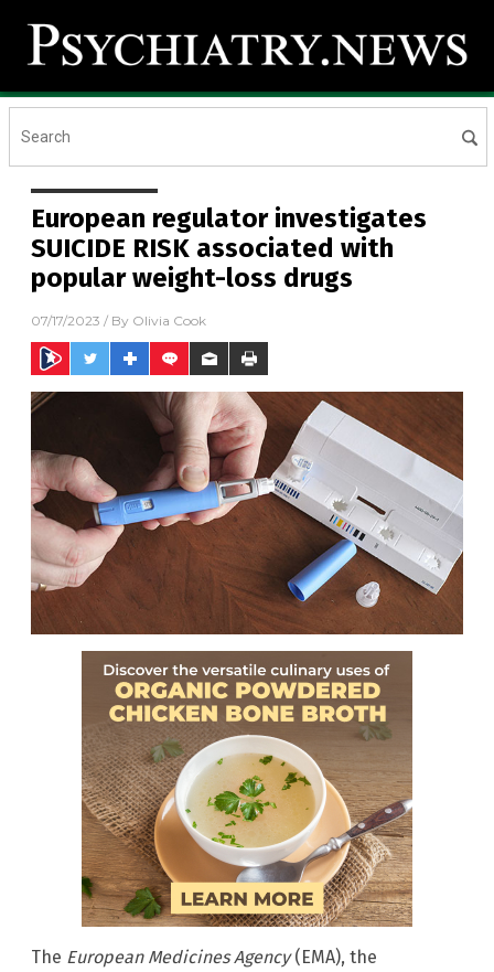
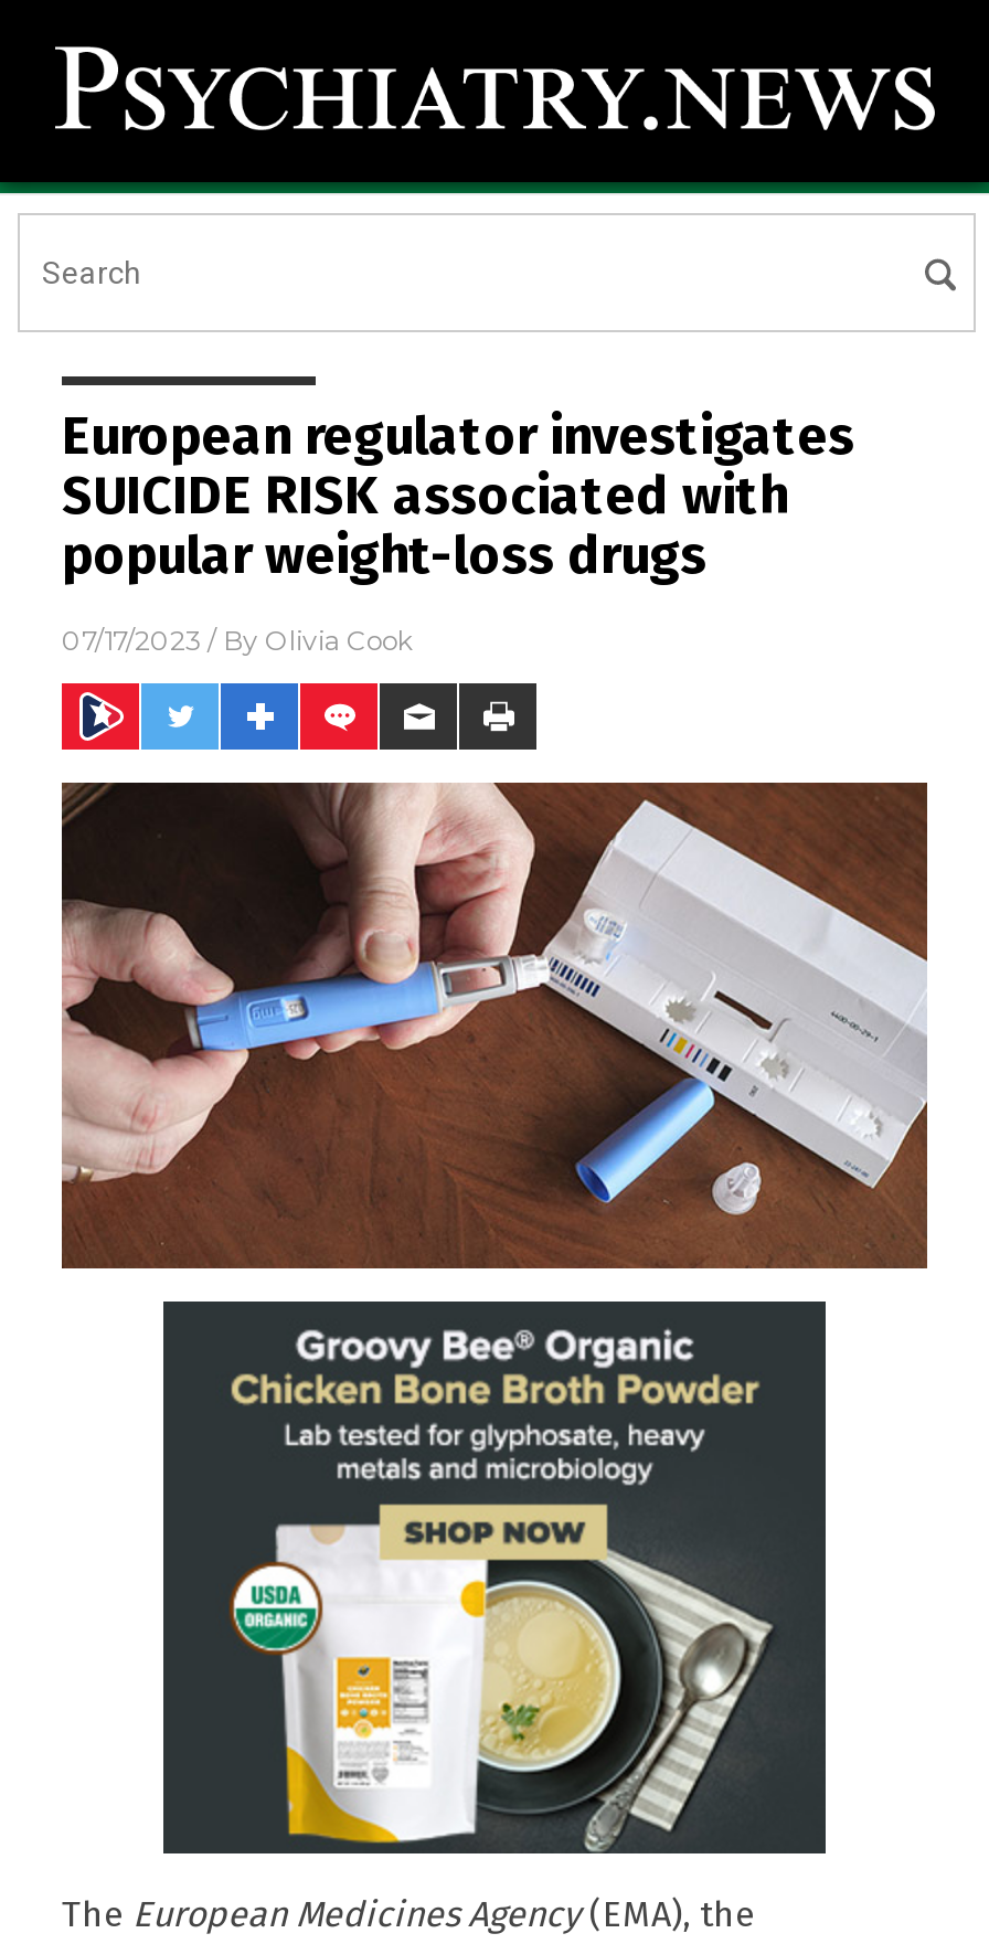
- [image]
+ [image]
